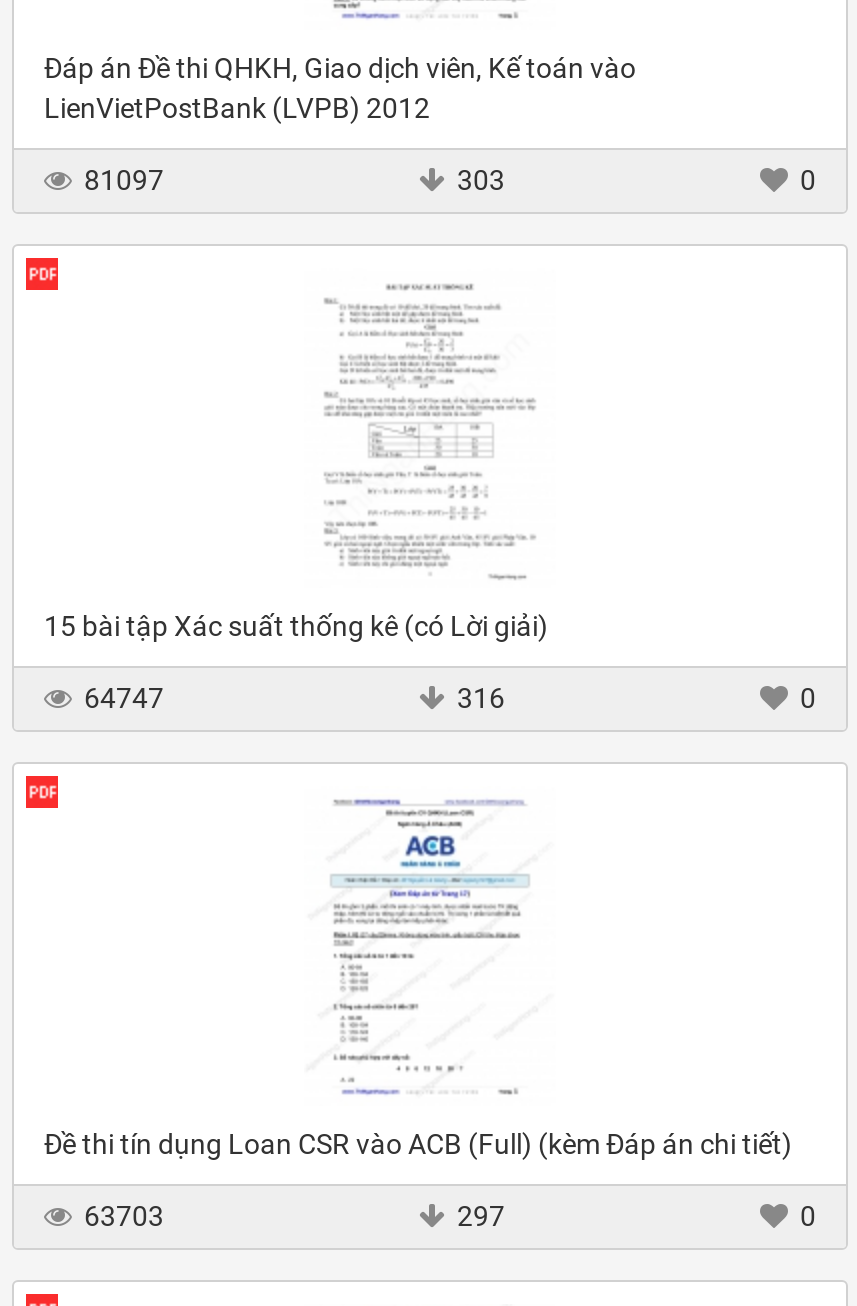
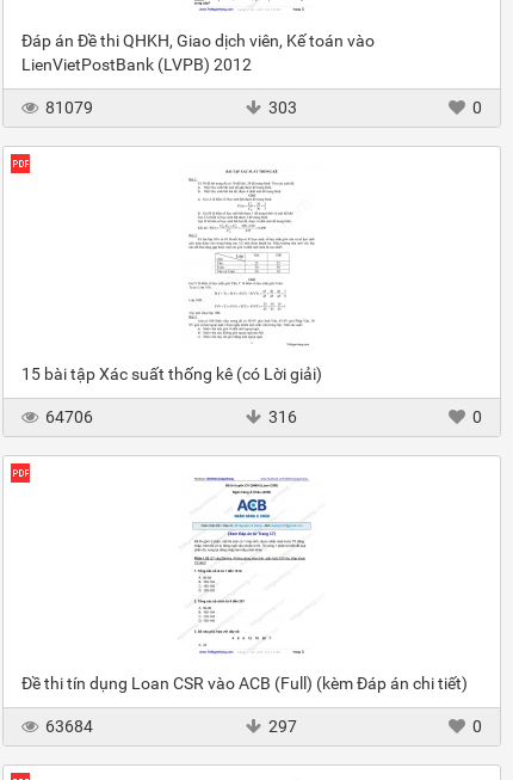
- 81097
+ 81079

- 64747
+ 64706

- 63703
+ 63684
